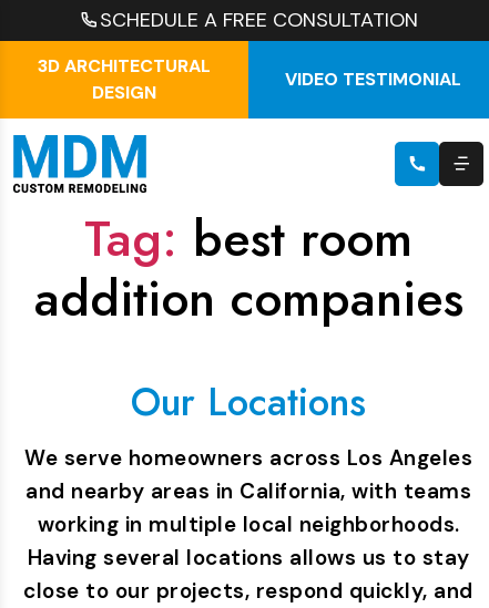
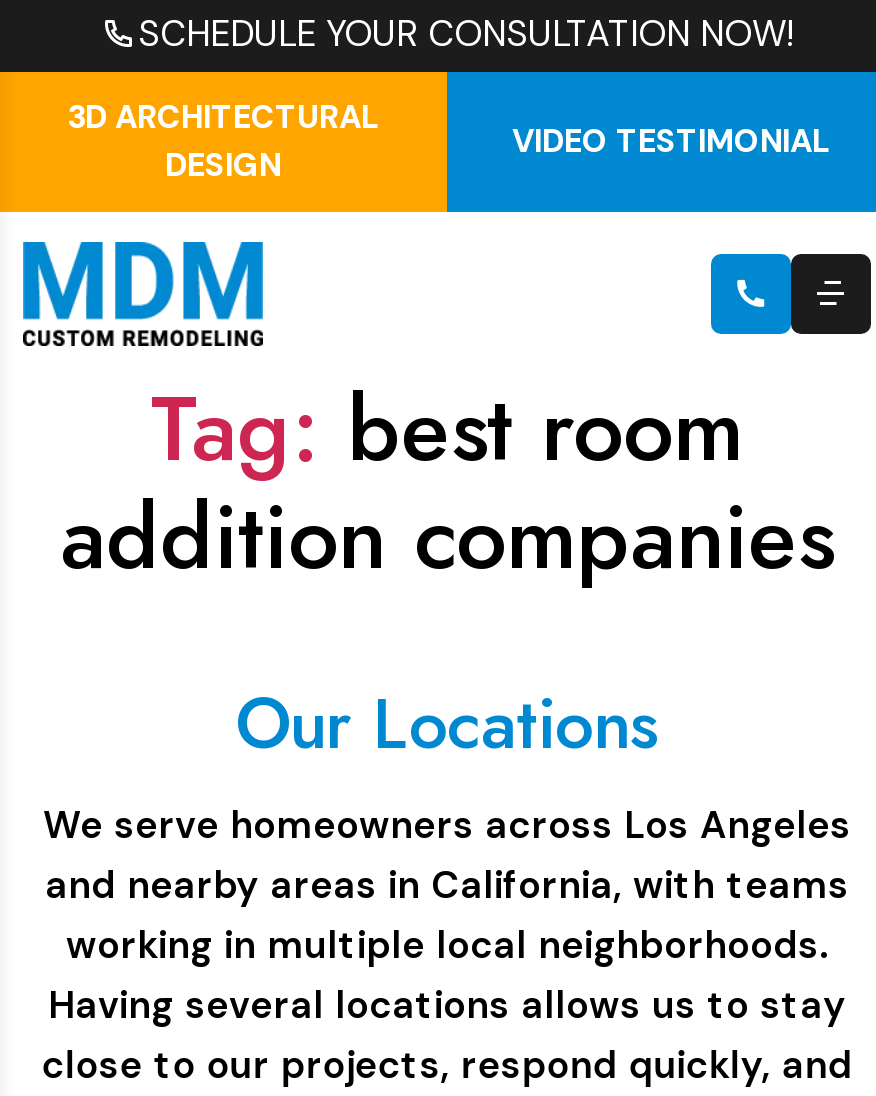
- SCHEDULE A FREE CONSULTATION
+ SCHEDULE YOUR CONSULTATION NOW!
